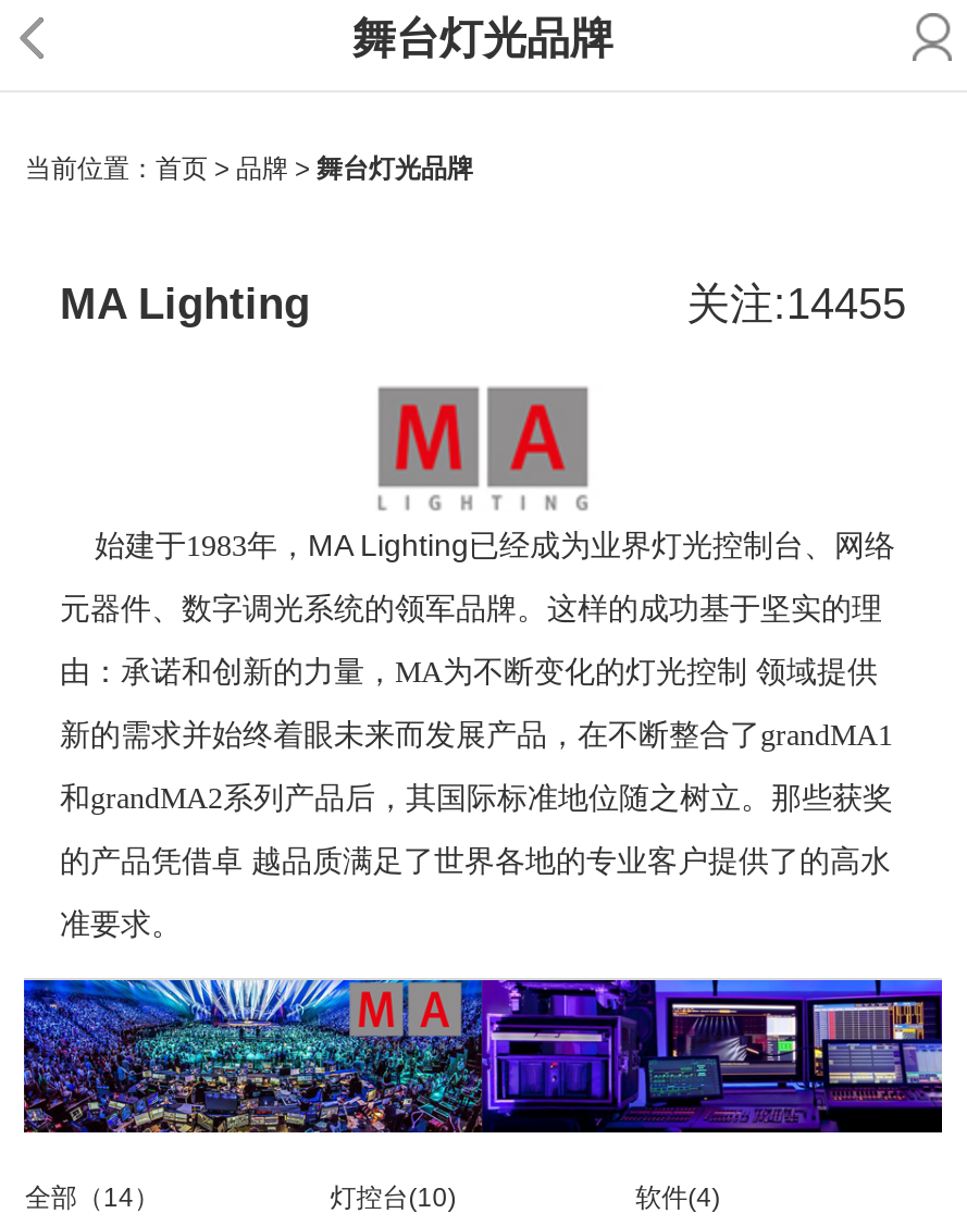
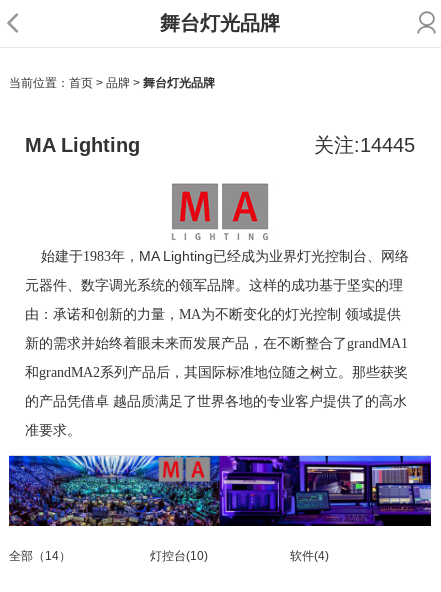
- 关注:14455
+ 关注:14445
